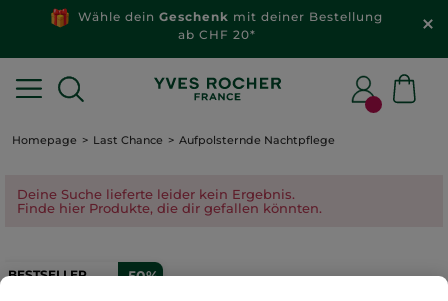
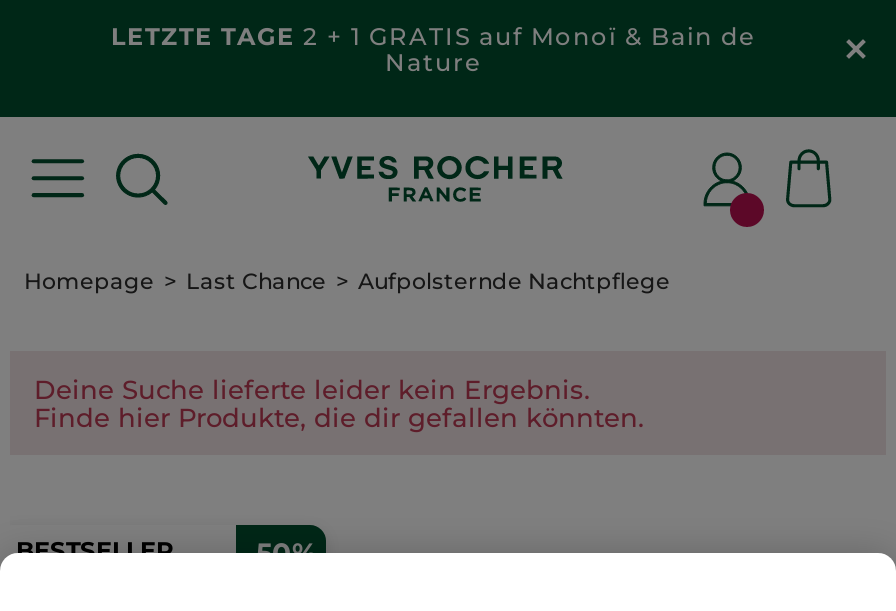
- Wähle dein Geschenk mit deiner Bestellung
- ab CHF 20*
+ LETZTE TAGE 2 + 1 GRATIS auf Monoï & Bain de
+ Nature
